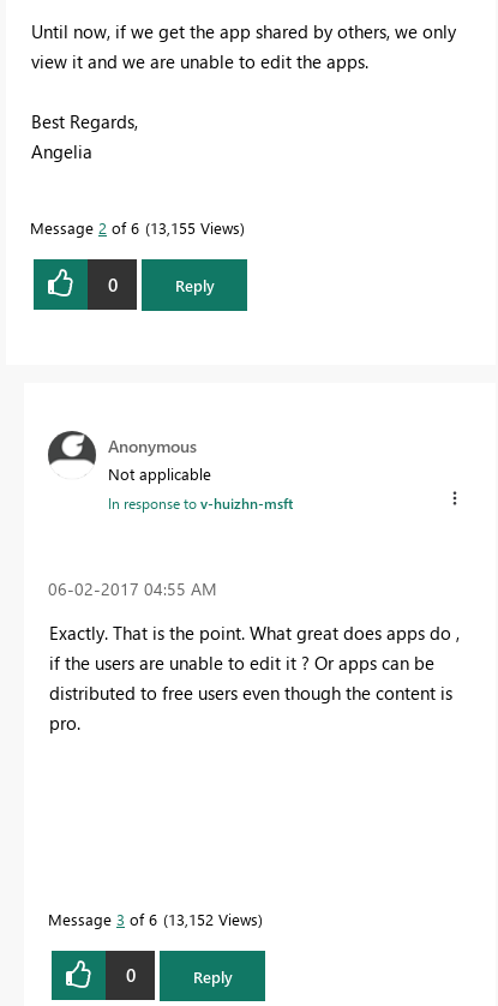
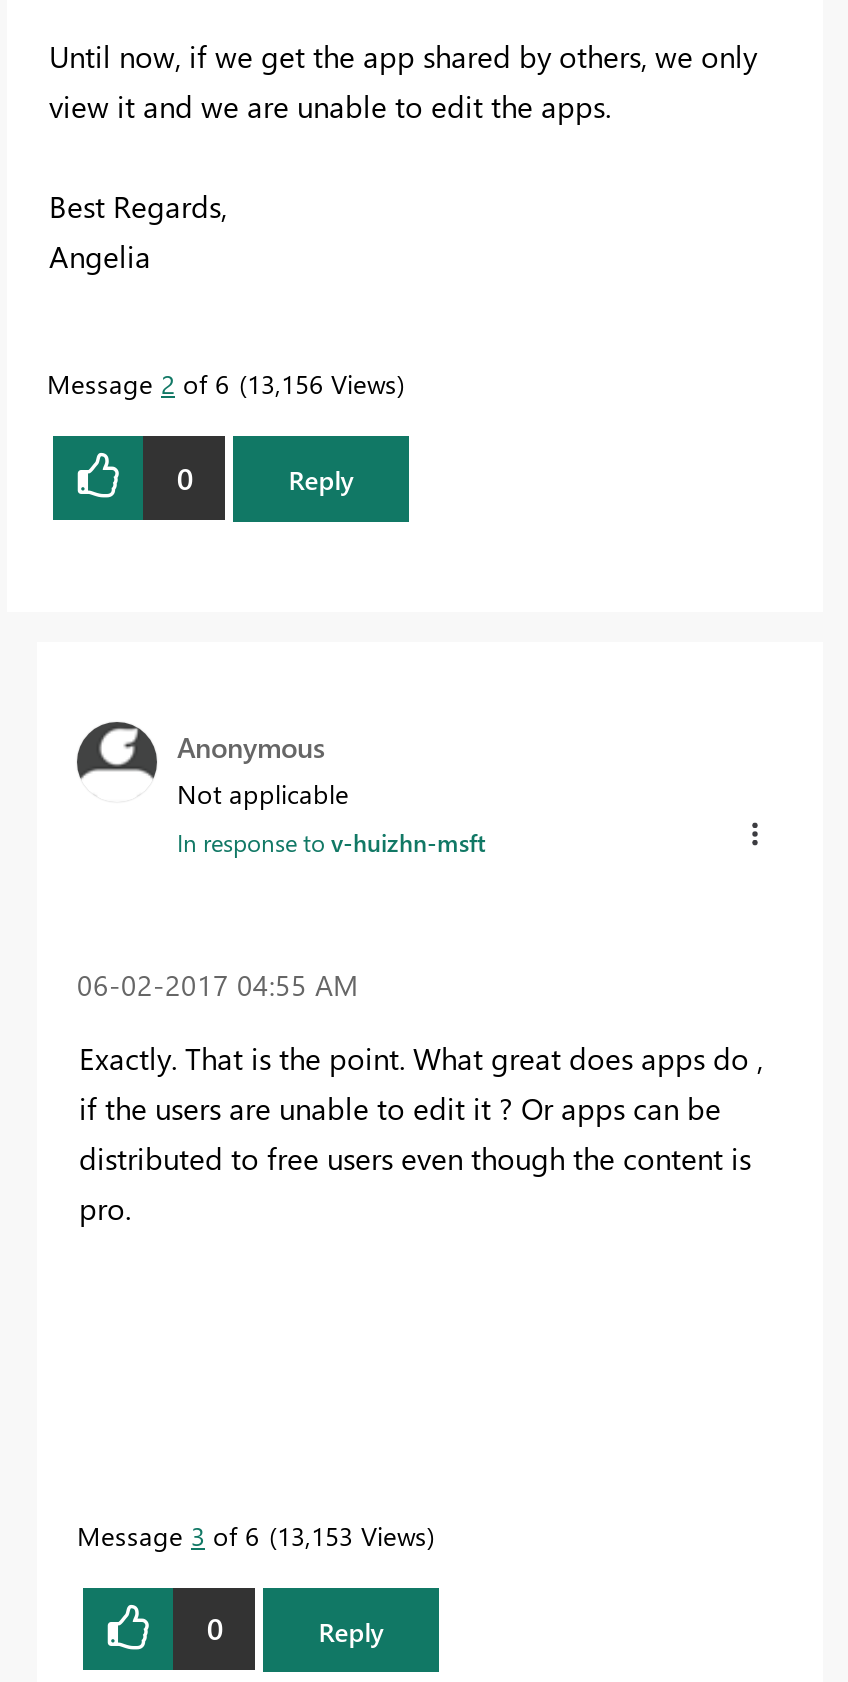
- Message 2 of 6 13,155 Views
+ Message 2 of 6 13,156 Views

- Message 3 of 6 13,152 Views
+ Message 3 of 6 13,153 Views
